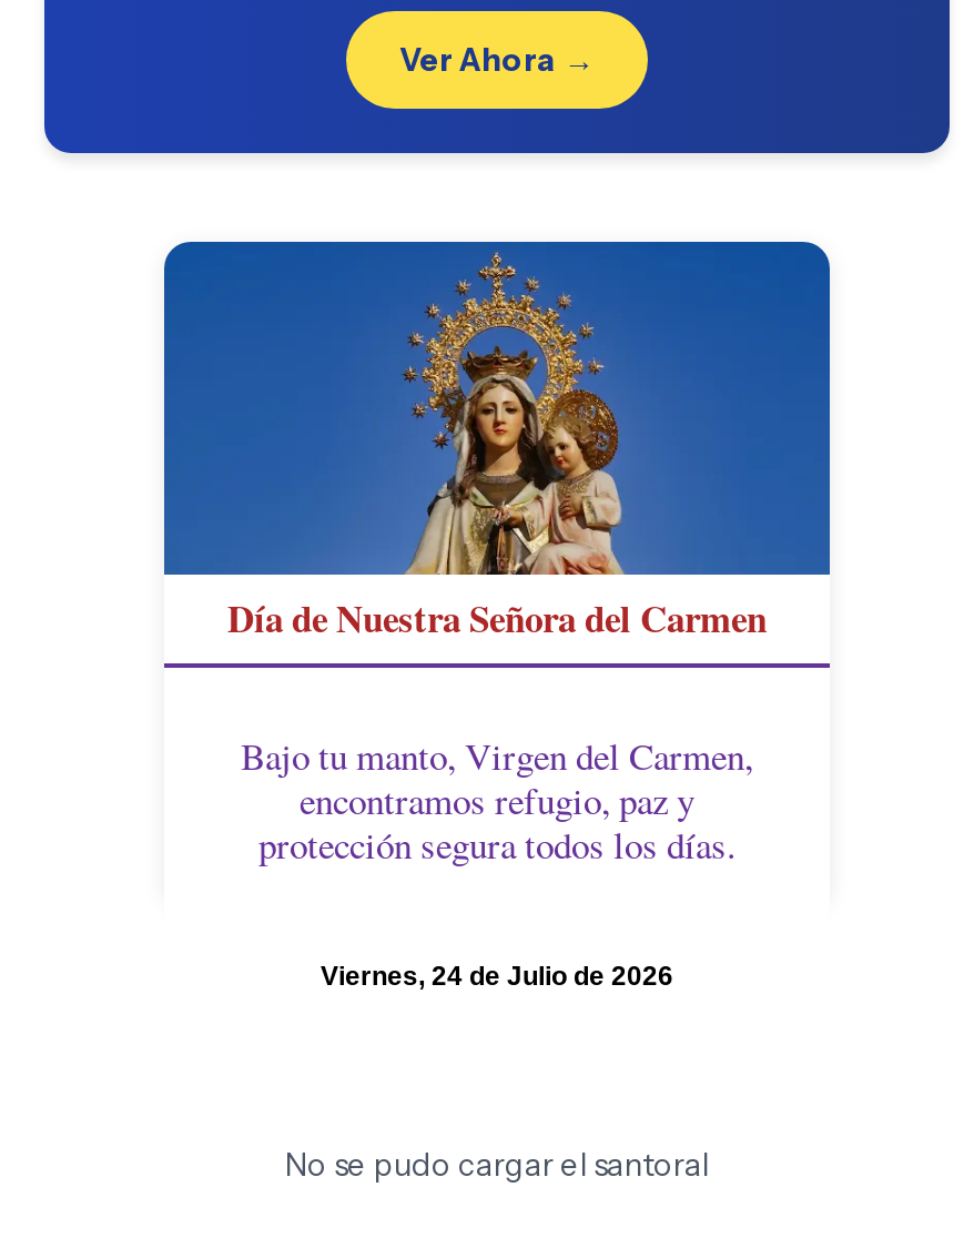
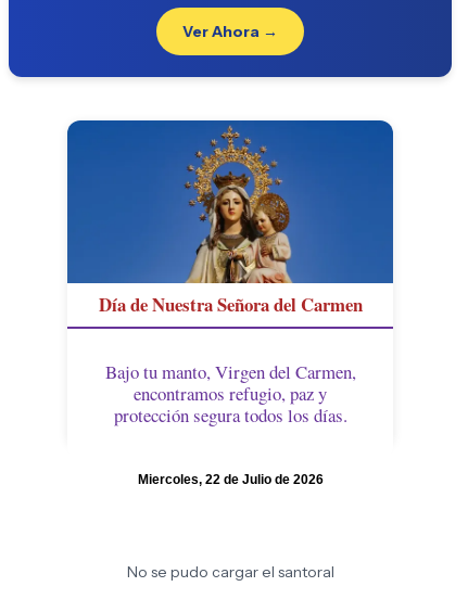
- Viernes, 24 de Julio de 2026
+ Miercoles, 22 de Julio de 2026
